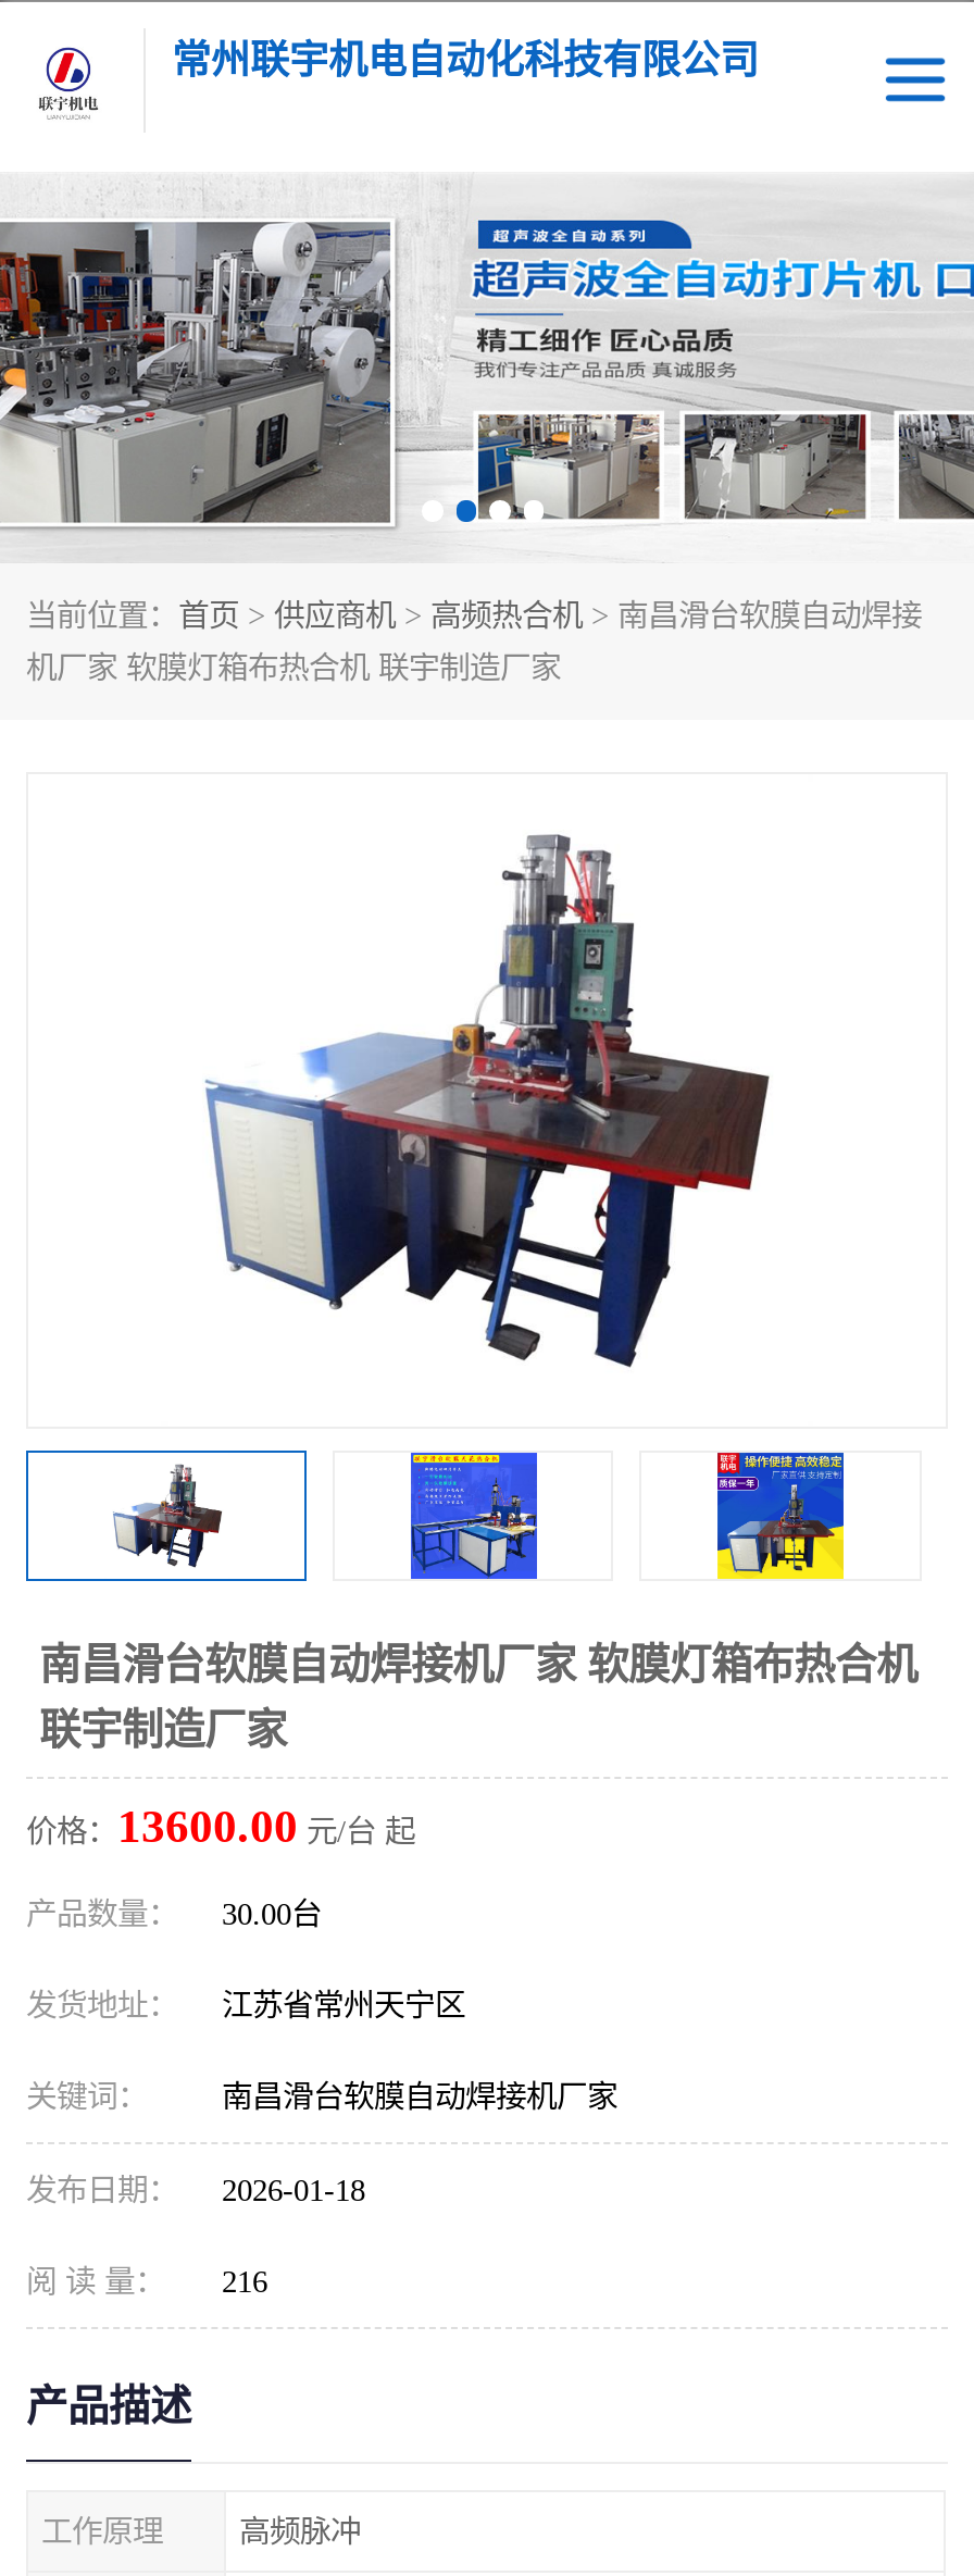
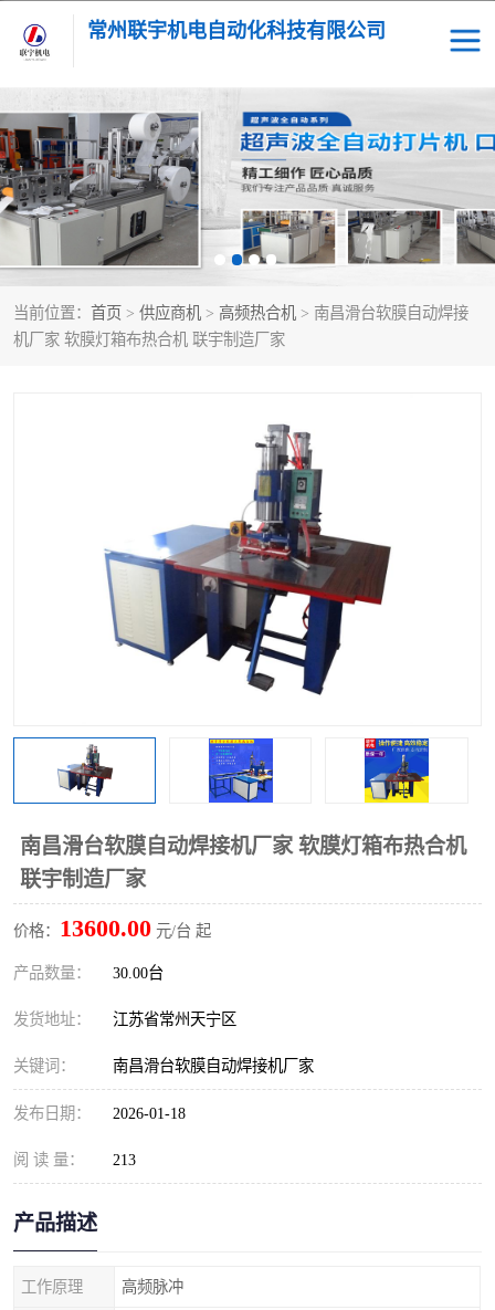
- 阅 读 量： 216
+ 阅 读 量： 213
